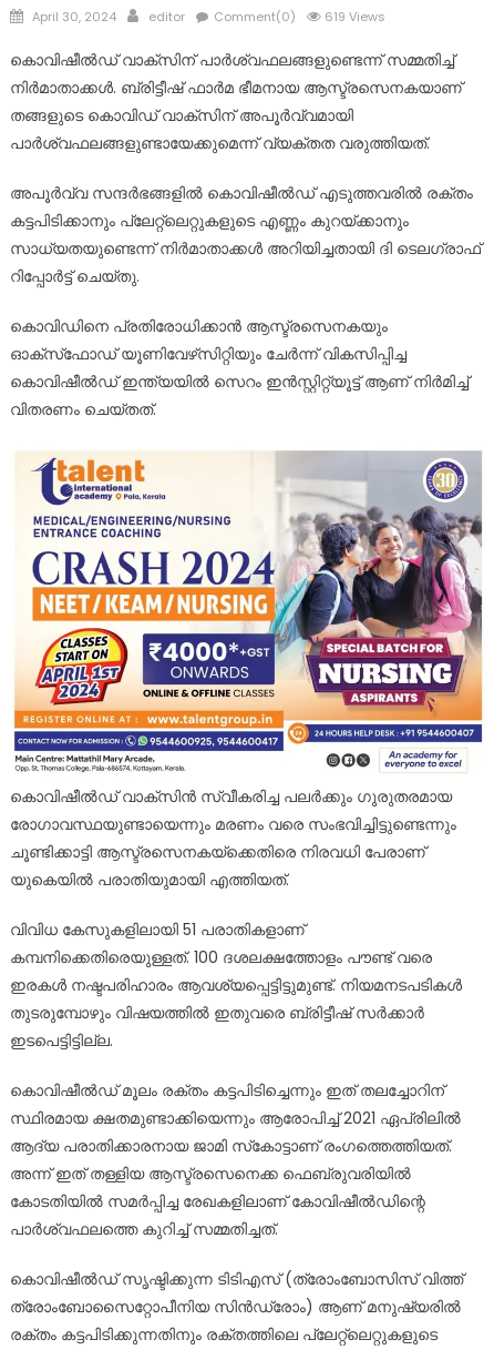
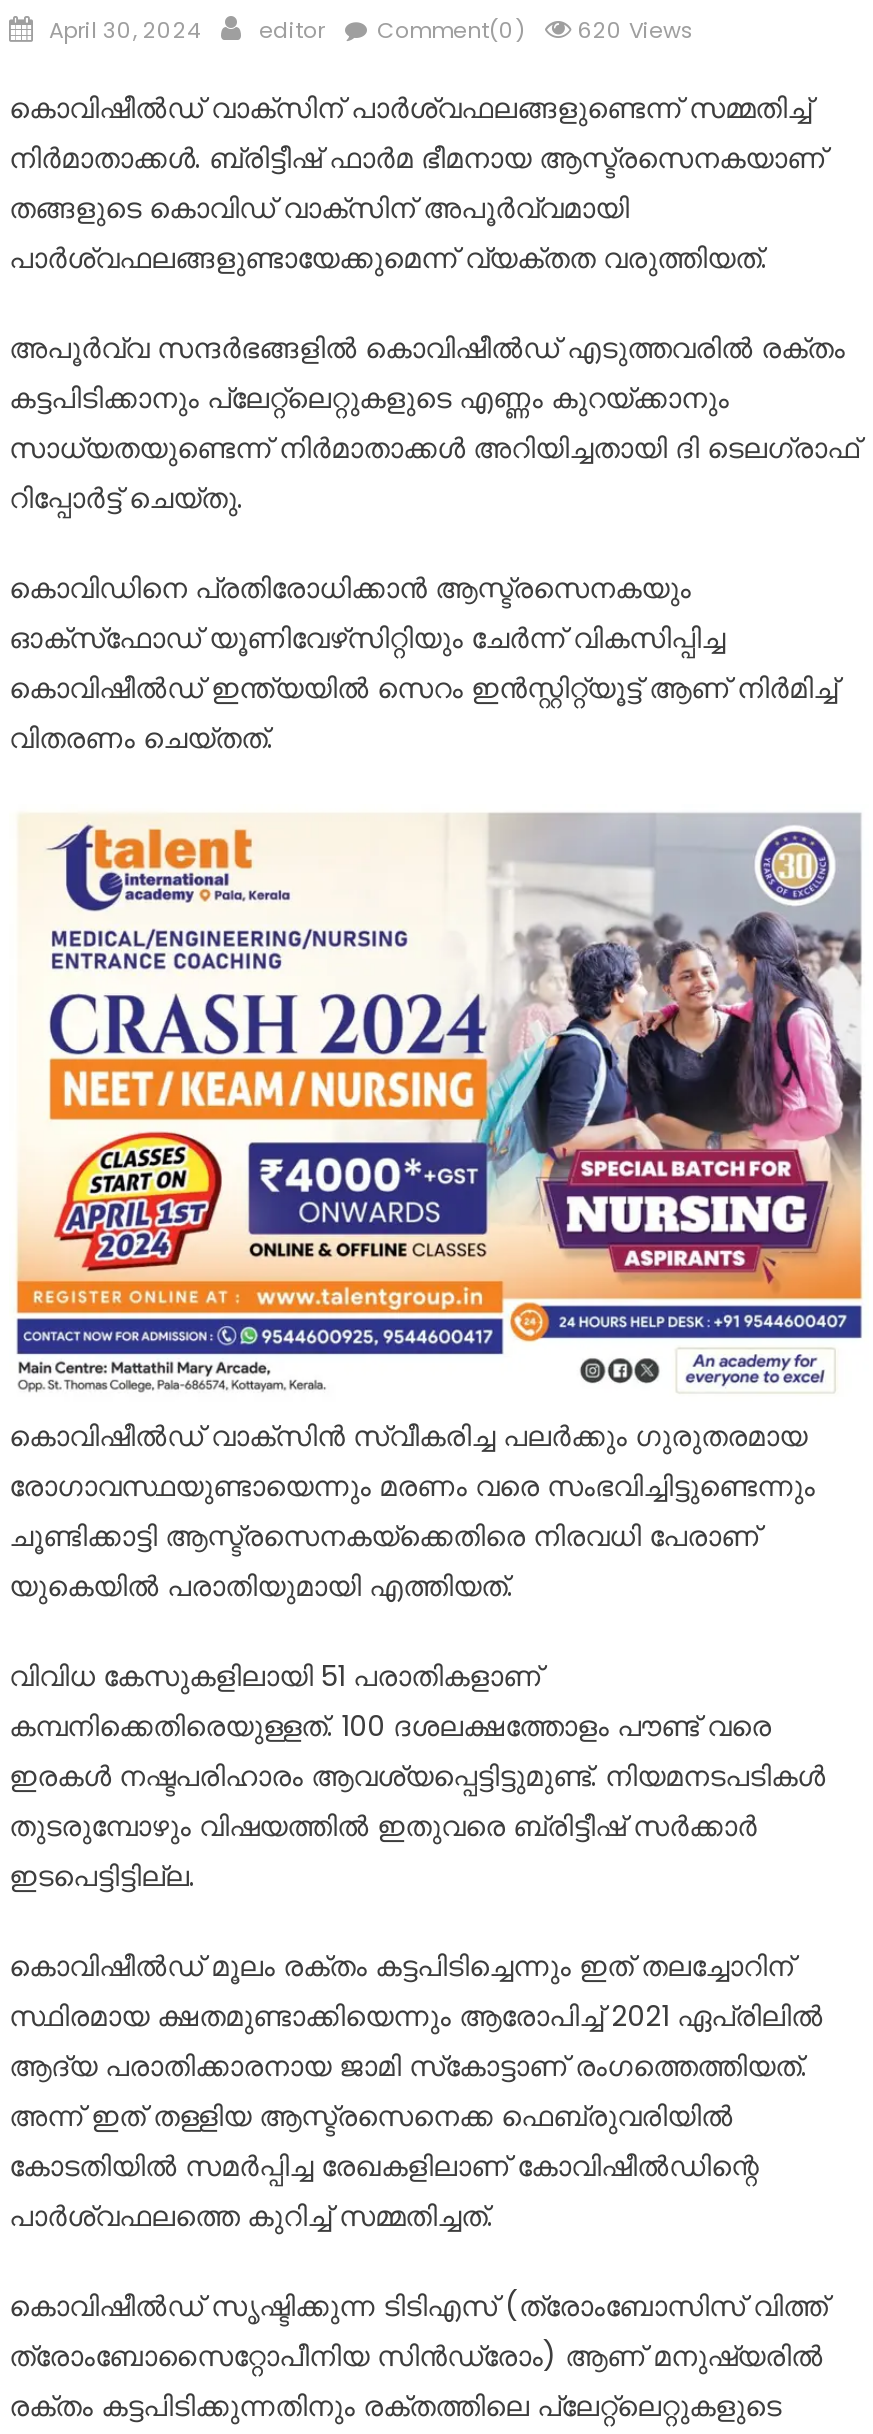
- 619 Views
+ 620 Views
